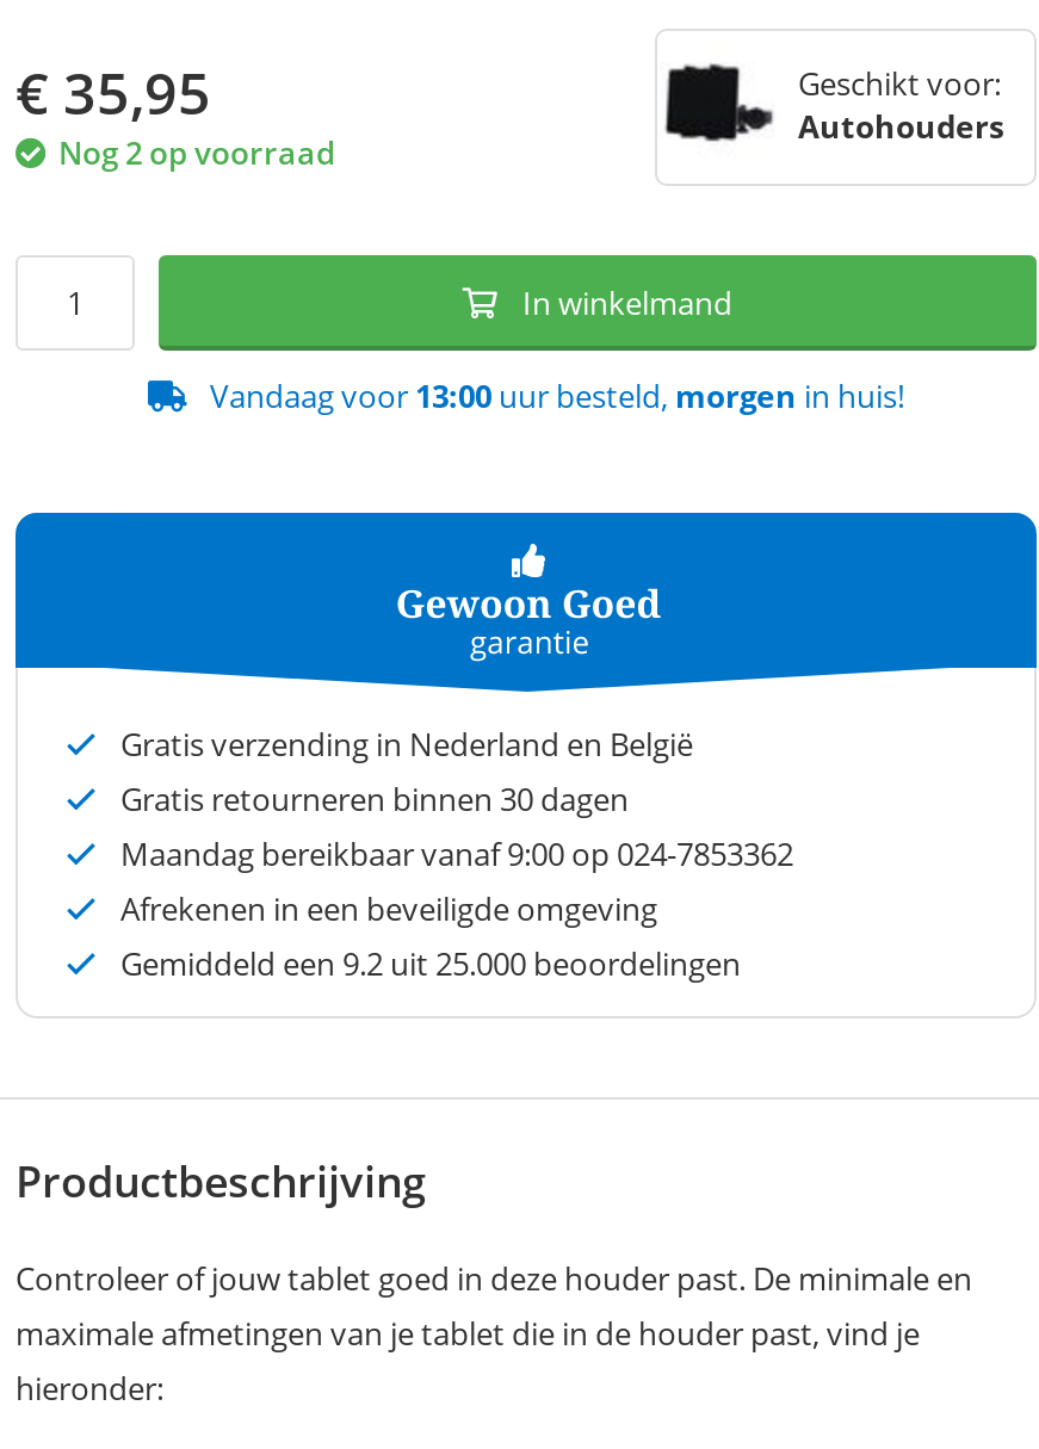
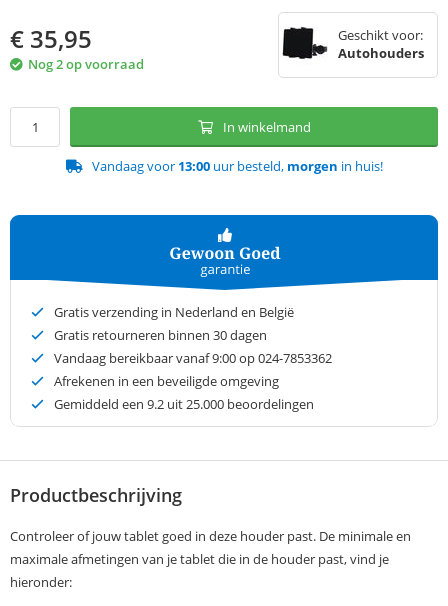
- Maandag bereikbaar vanaf 9:00 op 024-7853362
+ Vandaag bereikbaar vanaf 9:00 op 024-7853362
